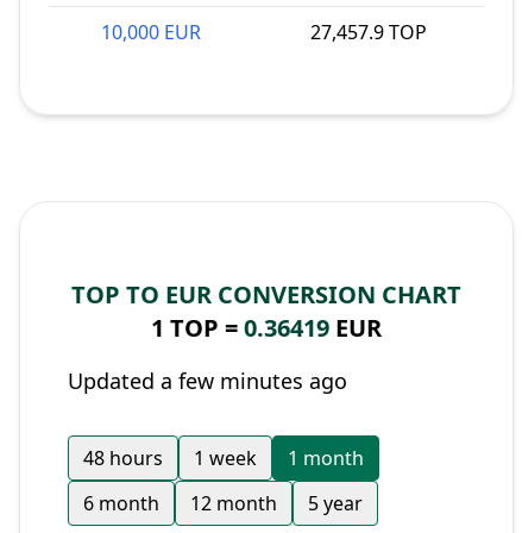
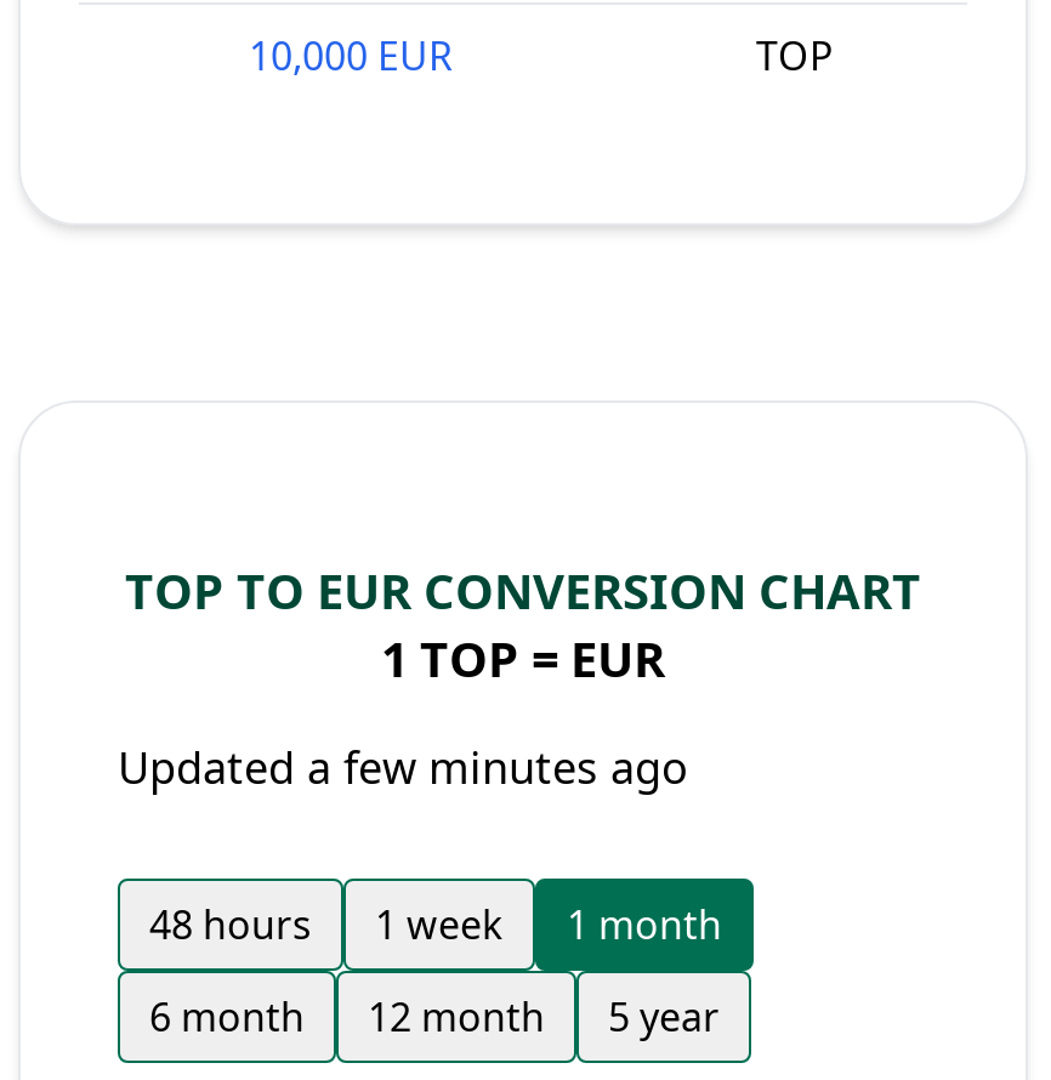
- 27,457.9 TOP
+ TOP

- 1 TOP = 0.36419 EUR
+ 1 TOP = EUR
